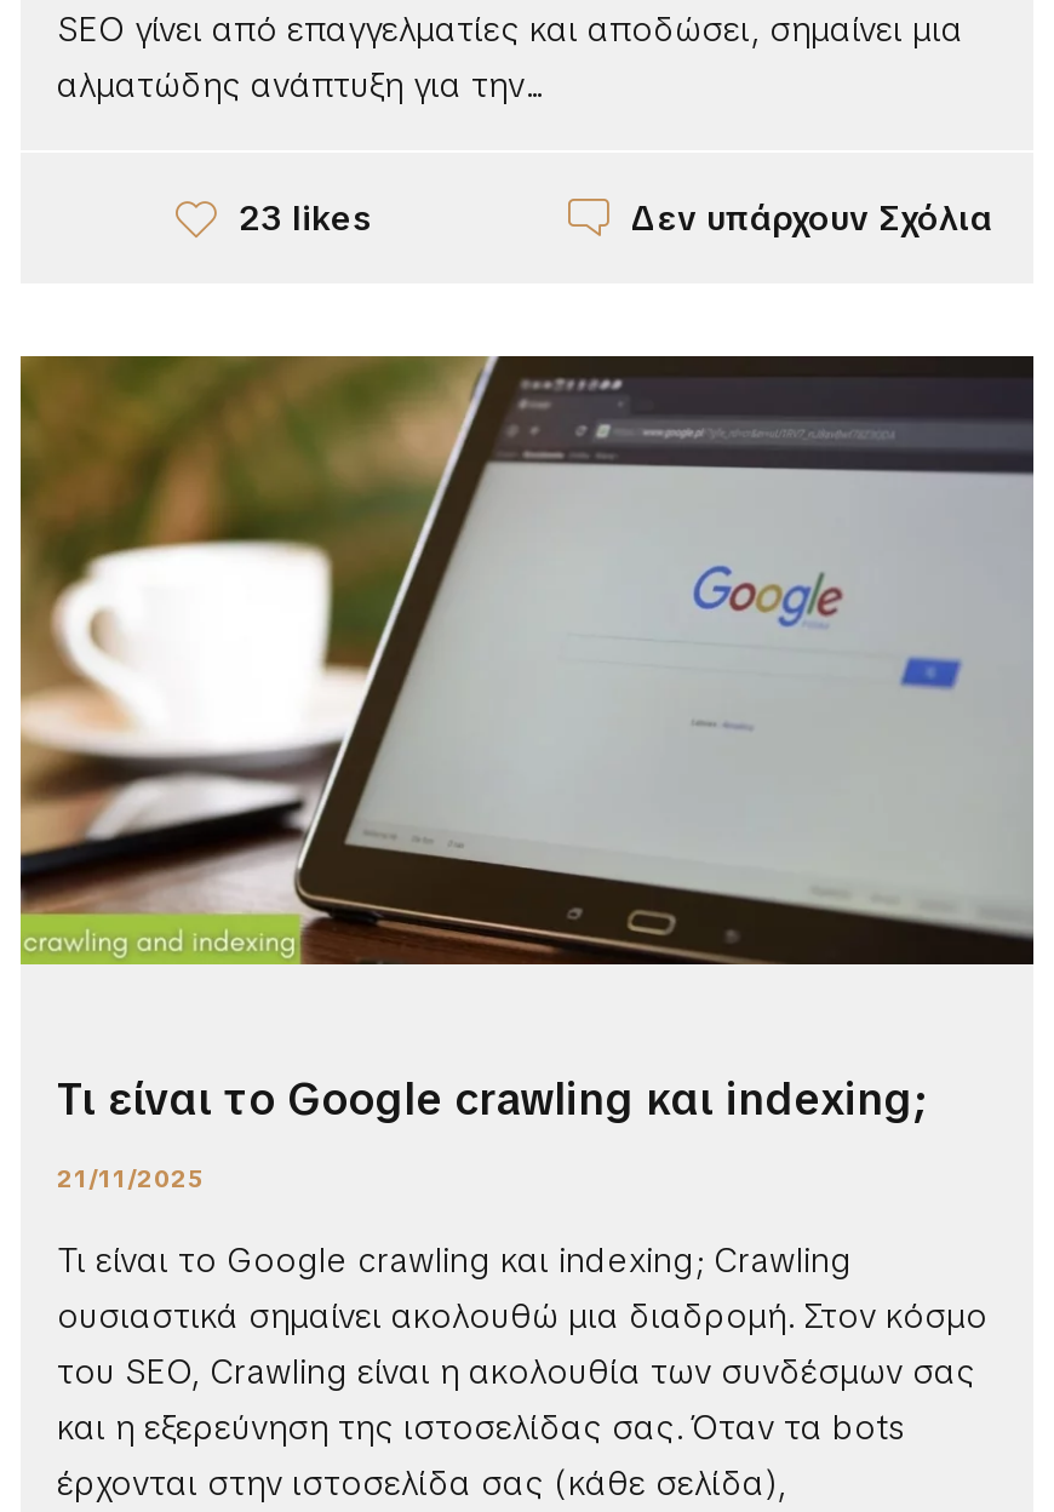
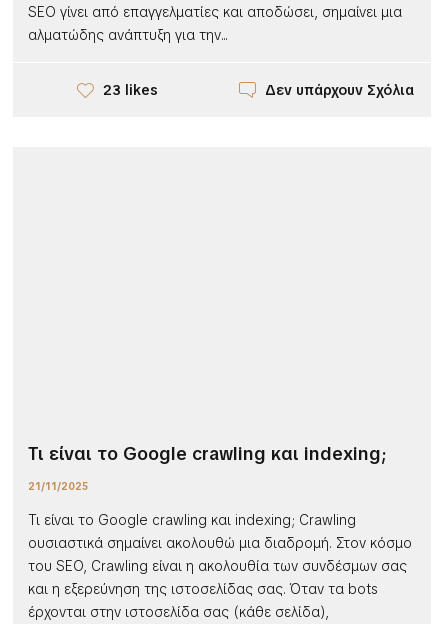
- [image]
